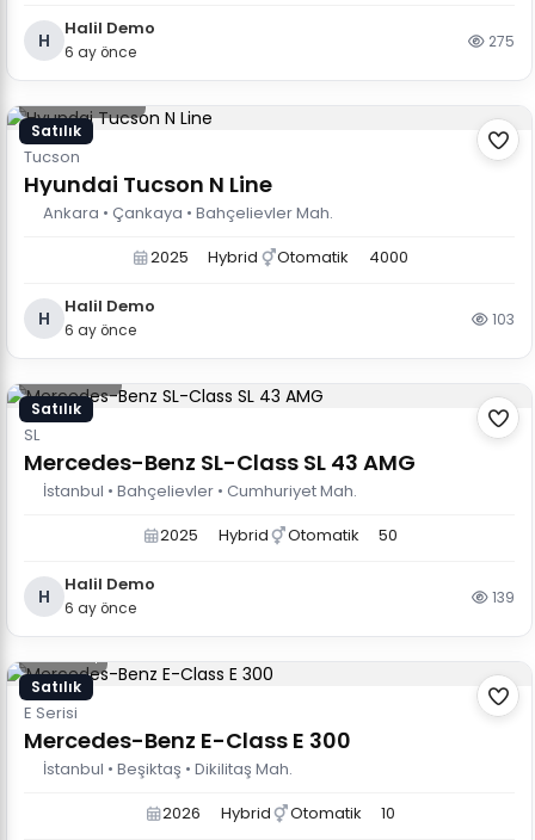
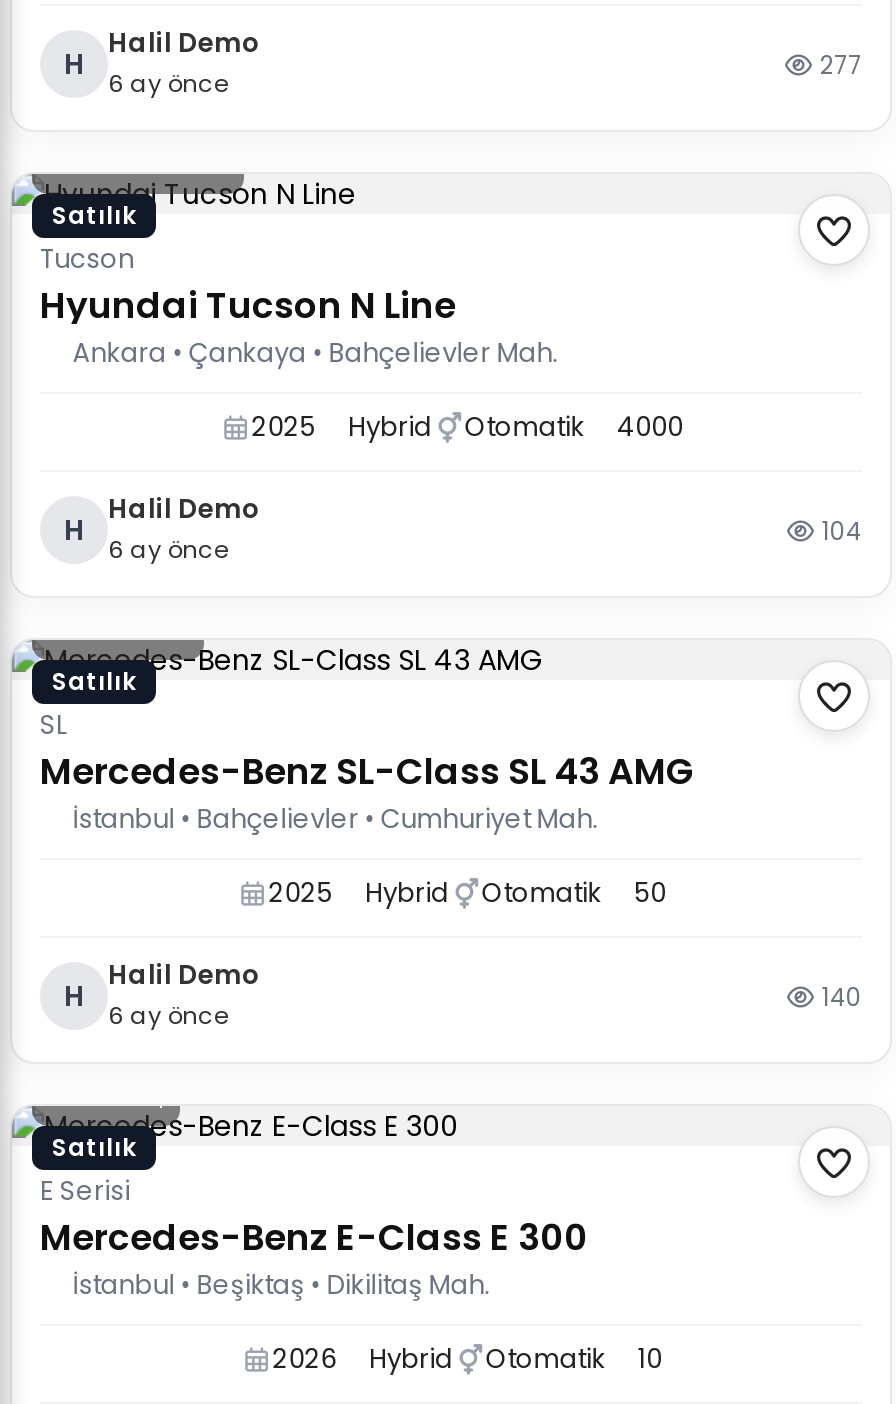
- 275
+ 277

- 103
+ 104

- 139
+ 140
